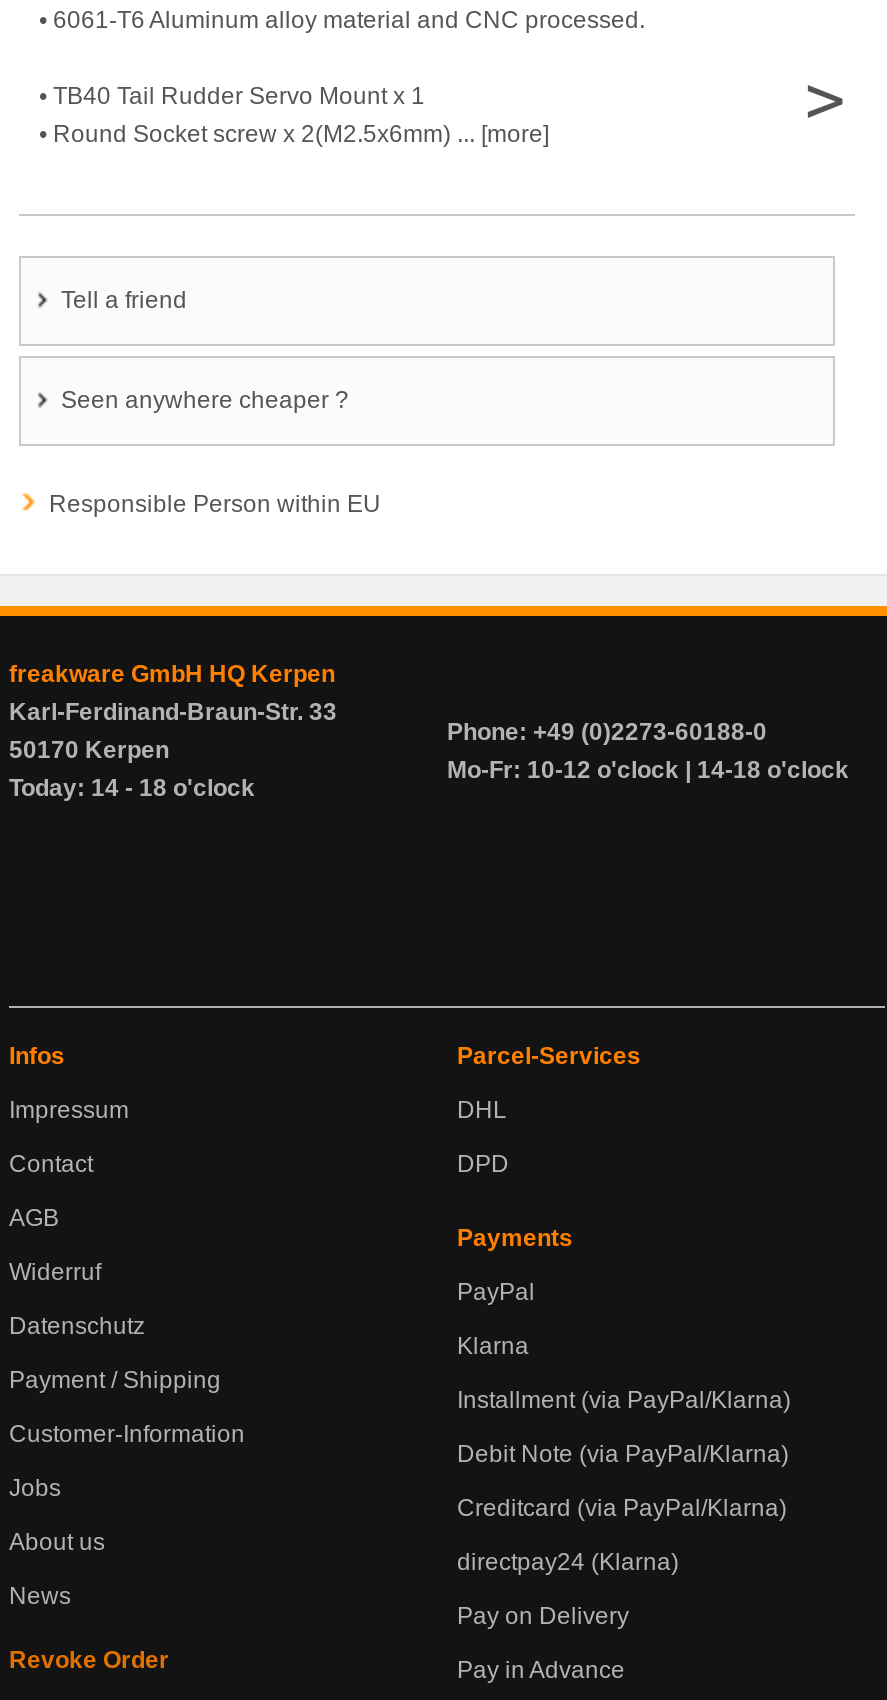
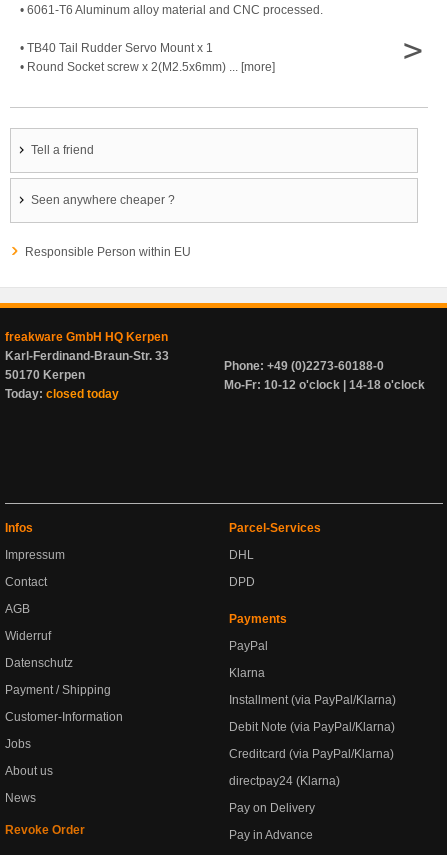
- Today: 14 - 18 o'clock
+ Today: closed today
